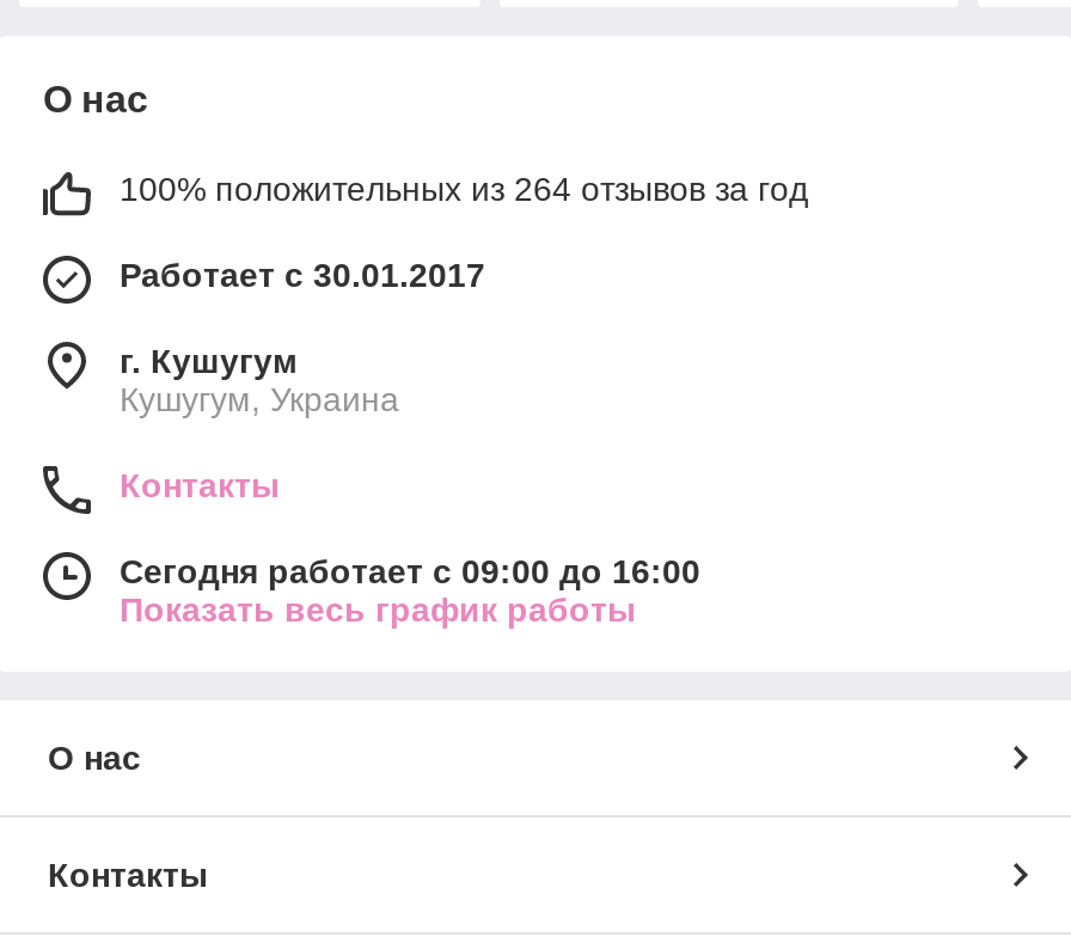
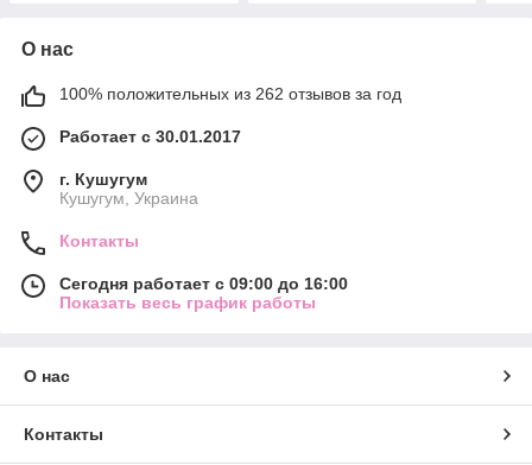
- 100% положительных из 264 отзывов за год
+ 100% положительных из 262 отзывов за год
